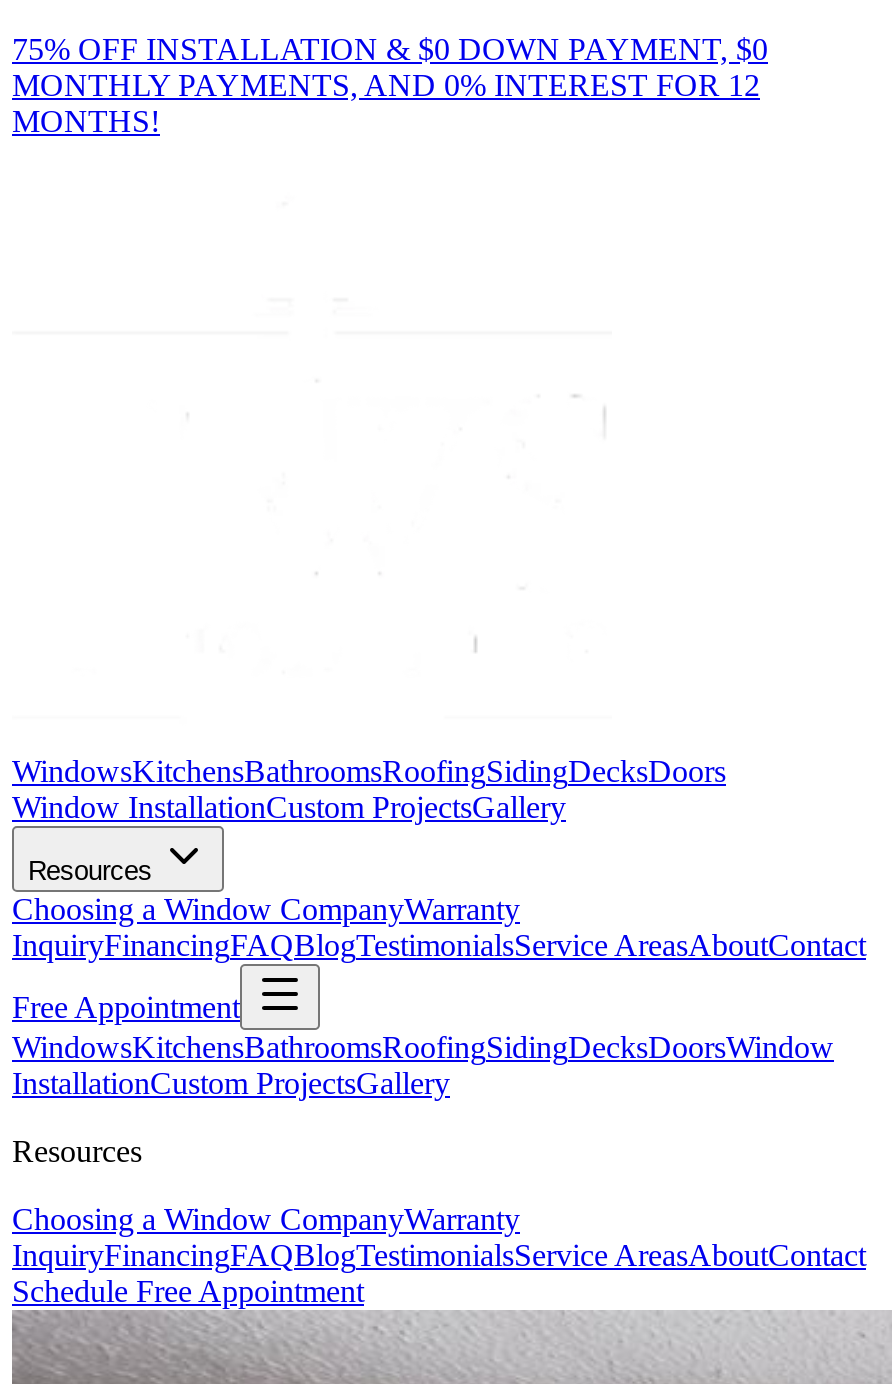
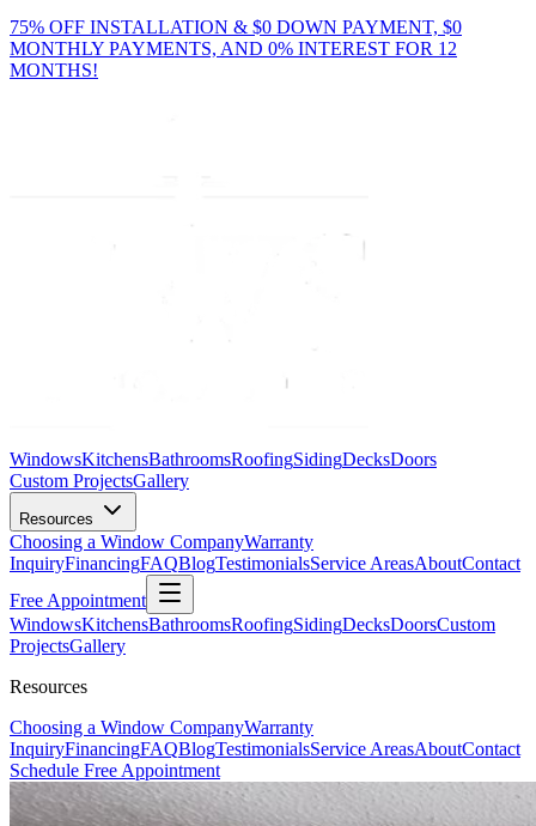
- Window InstallationCustom ProjectsGallery
+ Custom ProjectsGallery

- WindowsKitchensBathroomsRoofingSidingDecksDoorsWindow
- InstallationCustom ProjectsGallery
+ WindowsKitchensBathroomsRoofingSidingDecksDoorsCustom
+ ProjectsGallery
